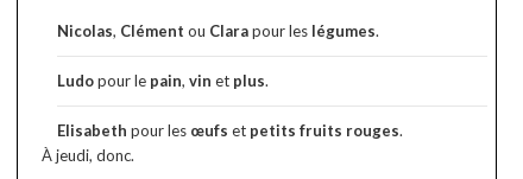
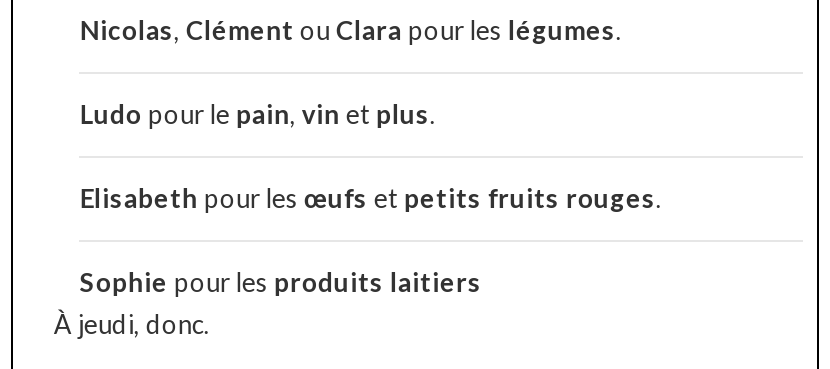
+ Sophie pour les produits laitiers
